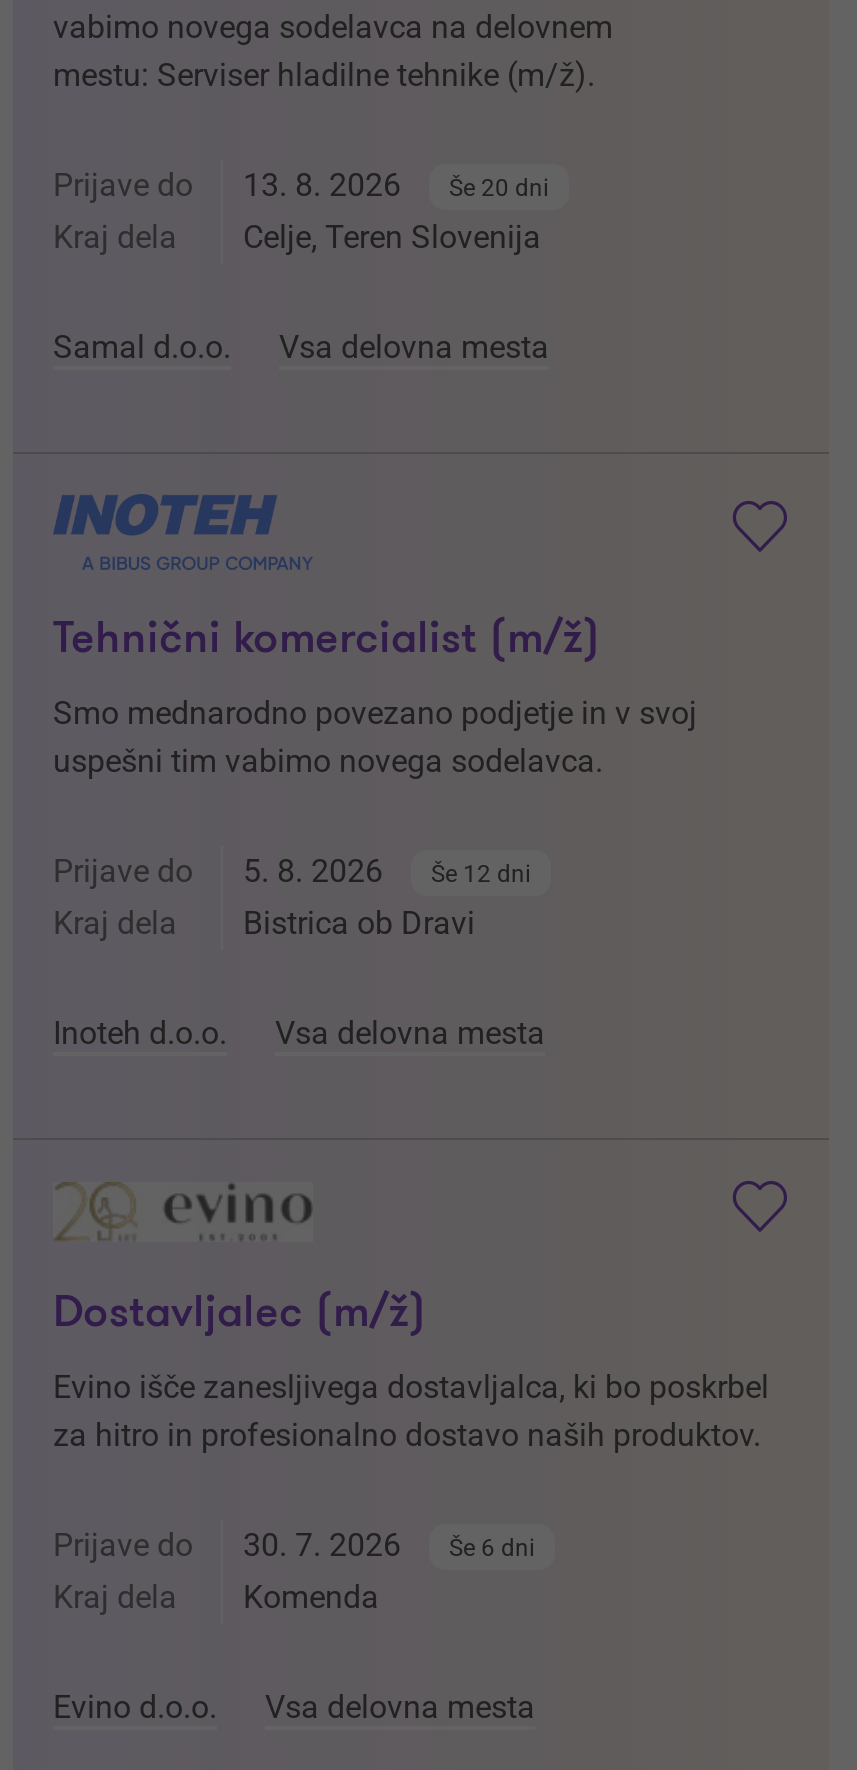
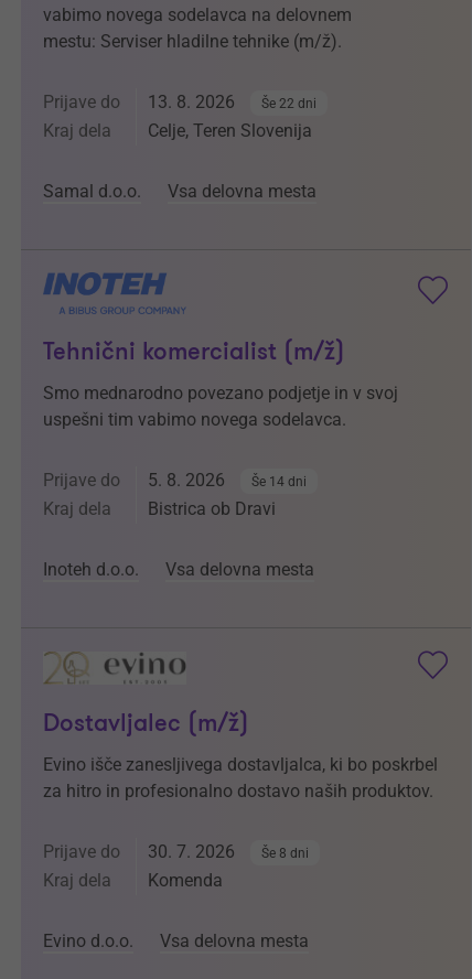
- Prijave do 13. 8. 2026 Še 20 dni
+ Prijave do 13. 8. 2026 Še 22 dni

- Prijave do 5. 8. 2026 Še 12 dni
+ Prijave do 5. 8. 2026 Še 14 dni

- Prijave do 30. 7. 2026 Še 6 dni
+ Prijave do 30. 7. 2026 Še 8 dni
